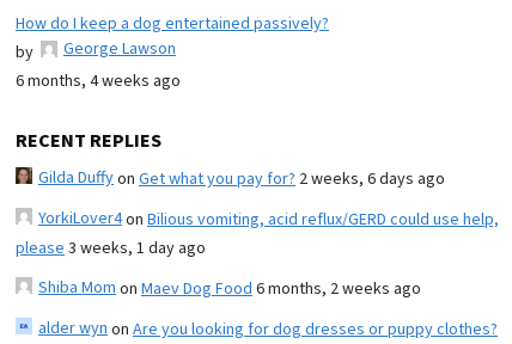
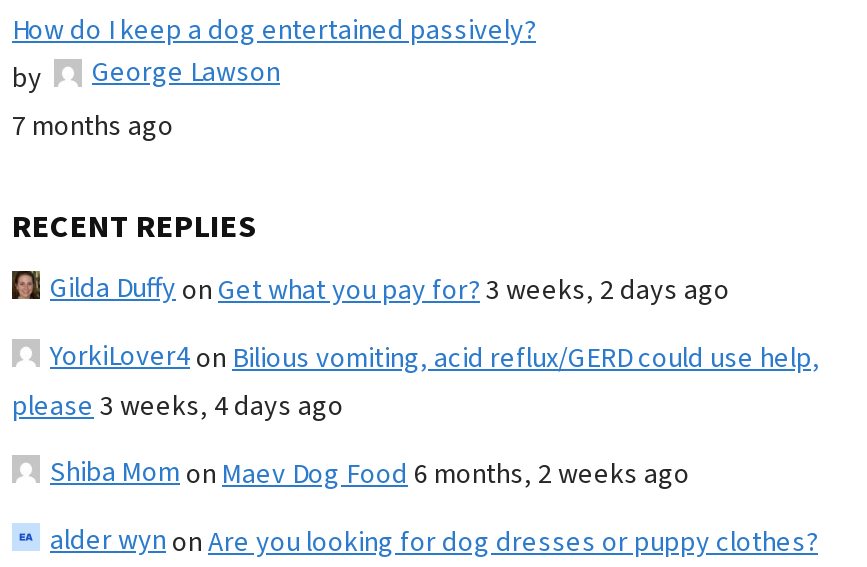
- 6 months, 4 weeks ago
+ 7 months ago

- Gilda Duffyon Get what you pay for? 2 weeks, 6 days ago
+ Gilda Duffyon Get what you pay for? 3 weeks, 2 days ago

- please 3 weeks, 1 day ago
+ please 3 weeks, 4 days ago
